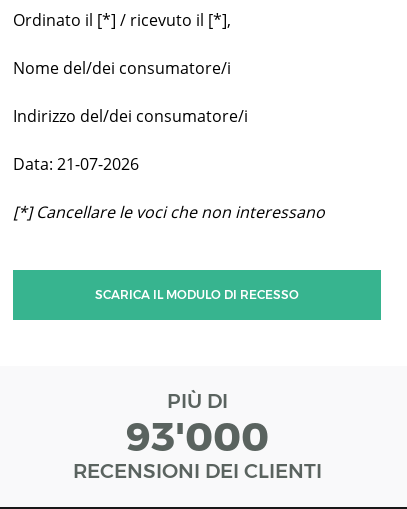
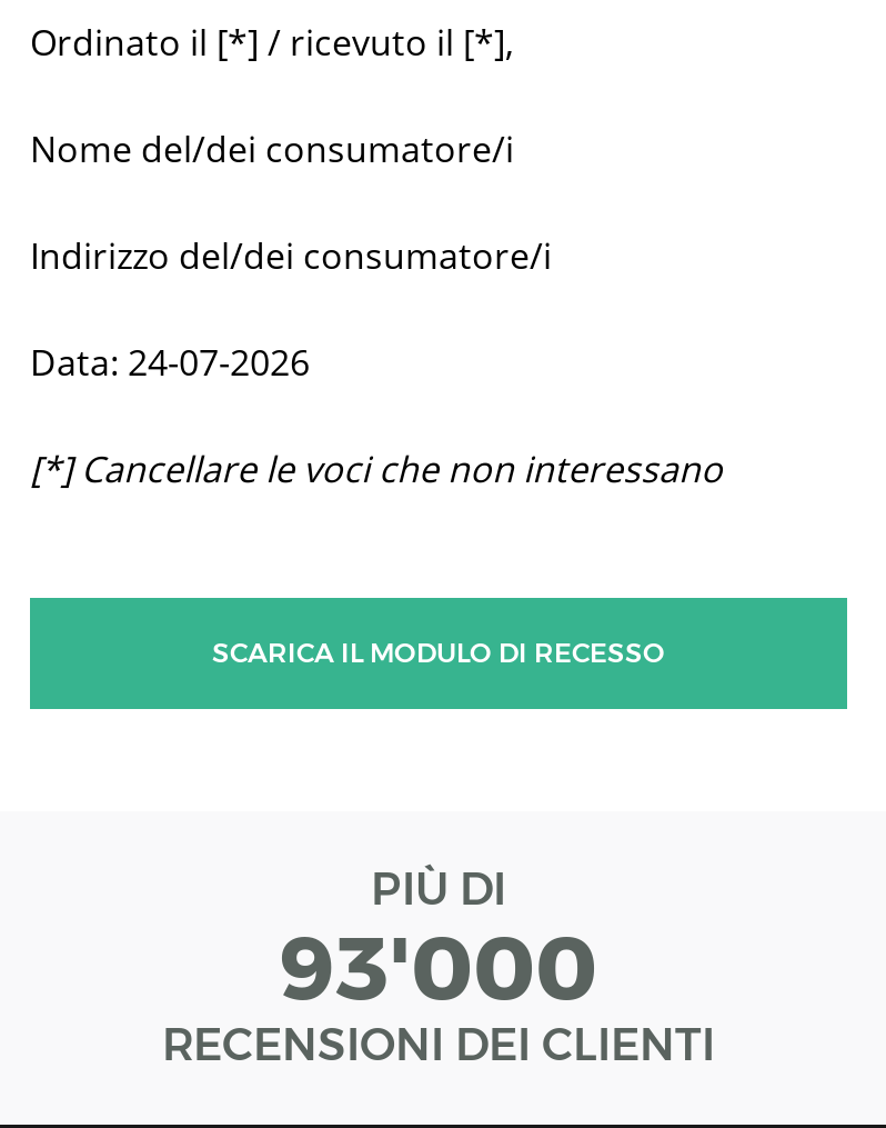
- Data: 21-07-2026
+ Data: 24-07-2026
